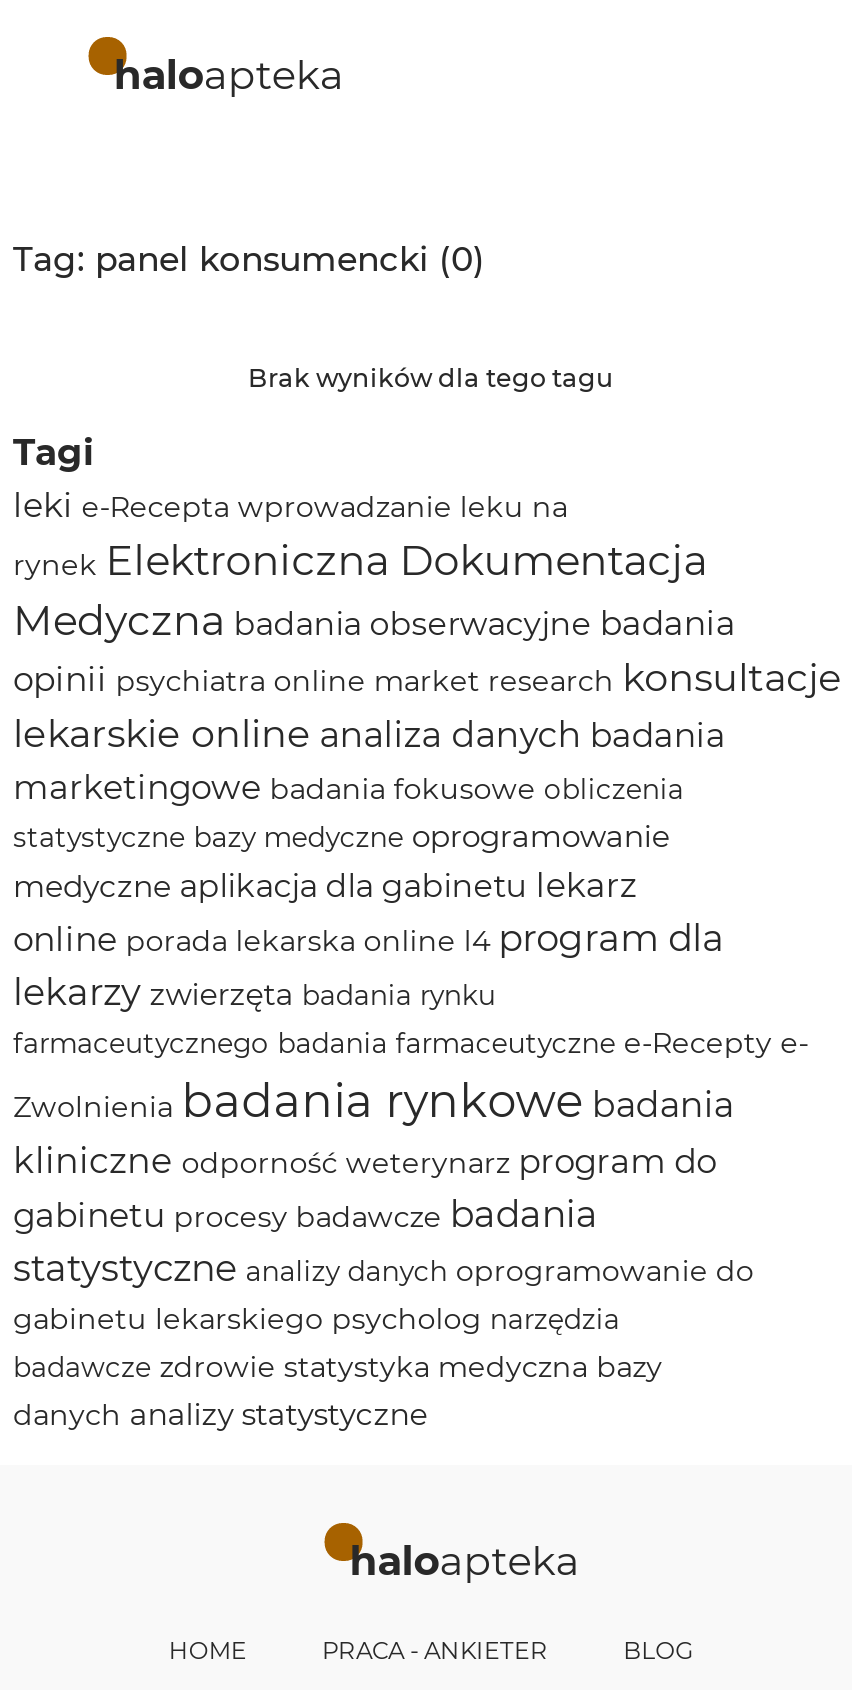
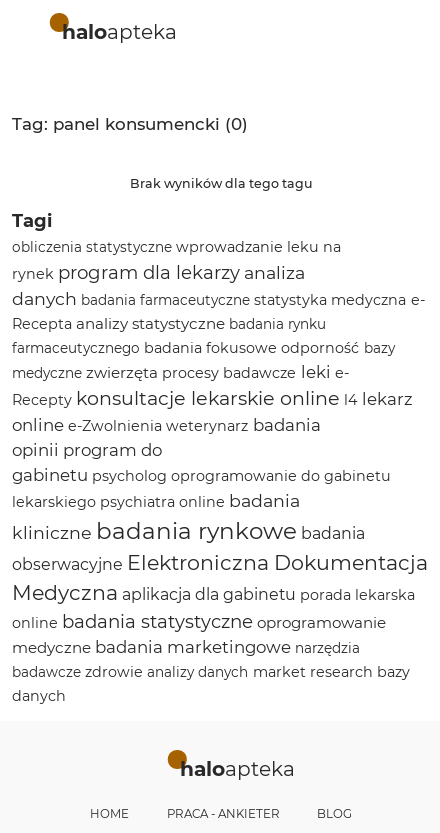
- leki e-Recepta wprowadzanie leku na
- rynek Elektroniczna Dokumentacja
- Medyczna badania obserwacyjne badania
- opinii psychiatra online market research konsultacje
- lekarskie online analiza danych badania
- marketingowe badania fokusowe obliczenia
- statystyczne bazy medyczne oprogramowanie
- medyczne aplikacja dla gabinetu lekarz
- online porada lekarska online l4 program dla
- lekarzy zwierzęta badania rynku
- farmaceutycznego badania farmaceutyczne e-Recepty e-
- Zwolnienia badania rynkowe badania
- kliniczne odporność weterynarz program do
- gabinetu procesy badawcze badania
- statystyczne analizy danych oprogramowanie do
- gabinetu lekarskiego psycholog narzędzia
- badawcze zdrowie statystyka medyczna bazy
- danych analizy statystyczne
+ obliczenia statystyczne wprowadzanie leku na
+ rynek program dla lekarzy analiza
+ danych badania farmaceutyczne statystyka medyczna e-
+ Recepta analizy statystyczne badania rynku
+ farmaceutycznego badania fokusowe odporność bazy
+ medyczne zwierzęta procesy badawcze leki e-
+ Recepty konsultacje lekarskie online l4 lekarz
+ online e-Zwolnienia weterynarz badania
+ opinii program do
+ gabinetu psycholog oprogramowanie do gabinetu
+ lekarskiego psychiatra online badania
+ kliniczne badania rynkowe badania
+ obserwacyjne Elektroniczna Dokumentacja
+ Medyczna aplikacja dla gabinetu porada lekarska
+ online badania statystyczne oprogramowanie
+ medyczne badania marketingowe narzędzia
+ badawcze zdrowie analizy danych market research bazy
+ danych
